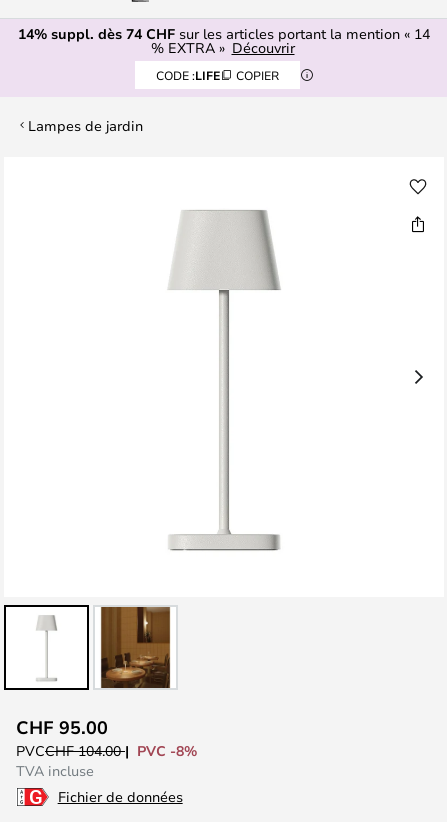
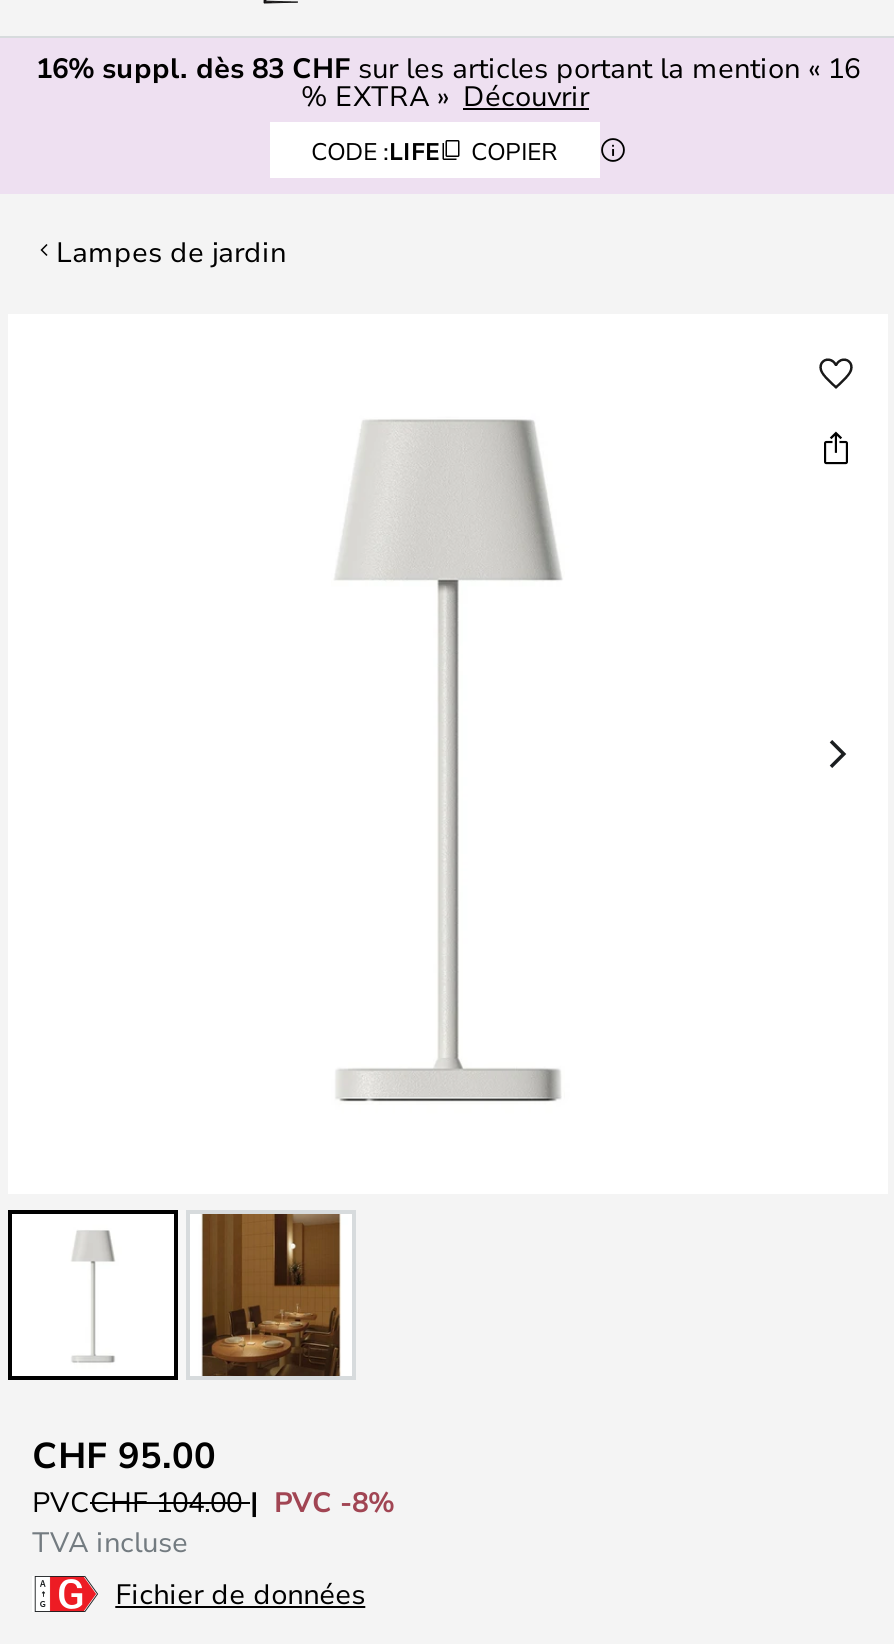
- 14% suppl. dès 74 CHF sur les articles portant la mention « 14
+ 16% suppl. dès 83 CHF sur les articles portant la mention « 16
